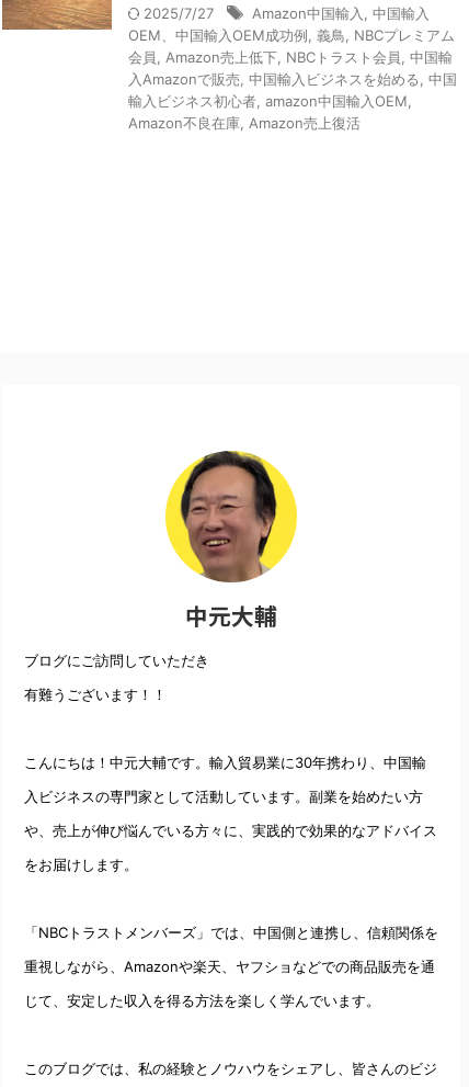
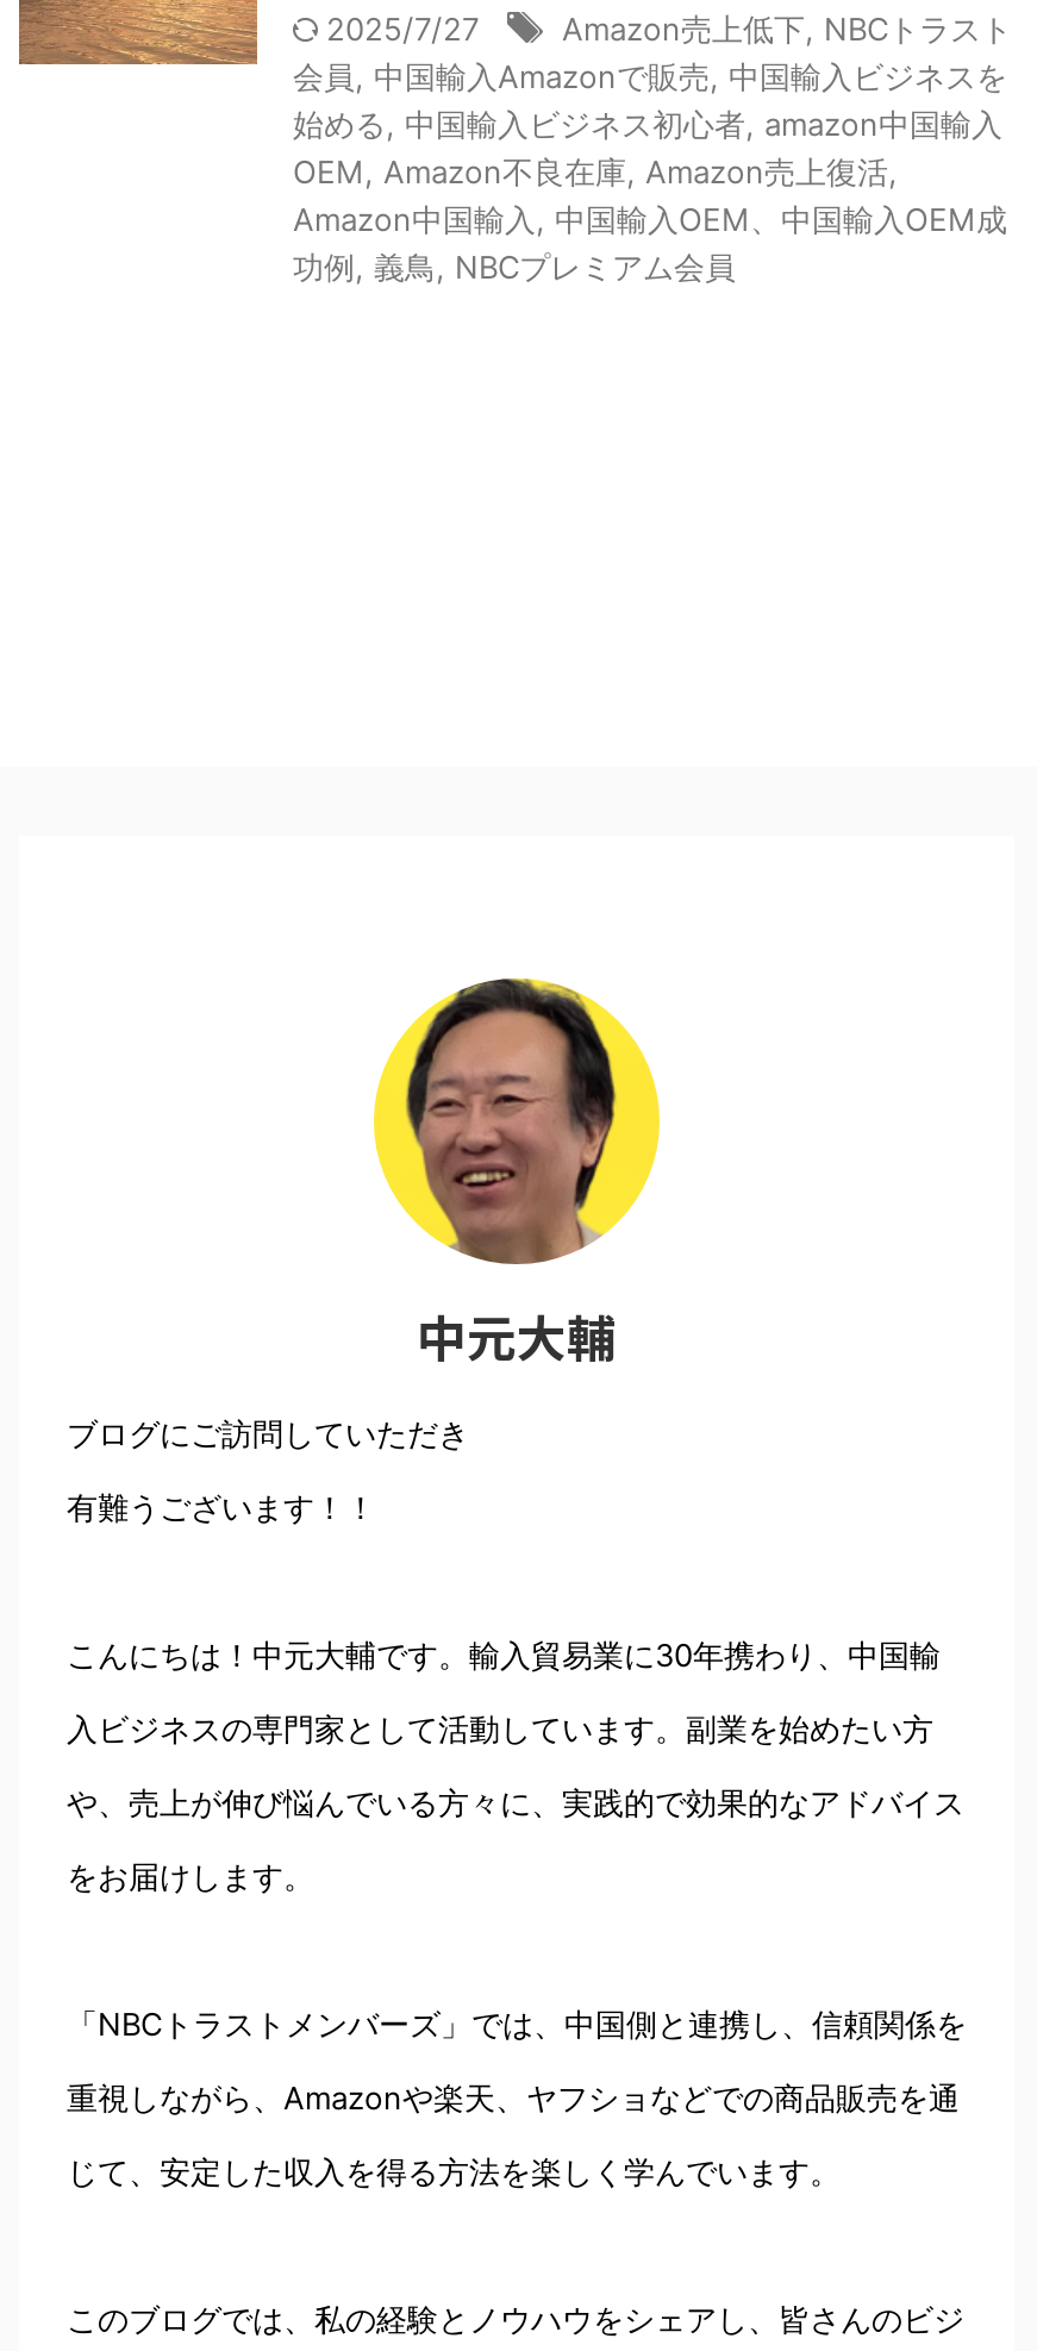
- Amazon中国輸入,中国輸入
- OEM、中国輸入OEM成功例,義鳥, NBCプレミアム
- 会員, Amazon売上低下, NBCトラスト会員,中国輸
- 入Amazonで販売,中国輸入ビジネスを始める,中国
- 輸入ビジネス初心者, amazon中国輸入OEM,
- Amazon不良在庫, Amazon売上復活
+ Amazon売上低下, NBCトラスト
+ 会員,中国輸入Amazonで販売,中国輸入ビジネスを
+ 始める,中国輸入ビジネス初心者, amazon中国輸入
+ OEM, Amazon不良在庫, Amazon売上復活,
+ Amazon中国輸入,中国輸入OEM、中国輸入OEM成
+ 功例,義鳥, NBCプレミアム会員
